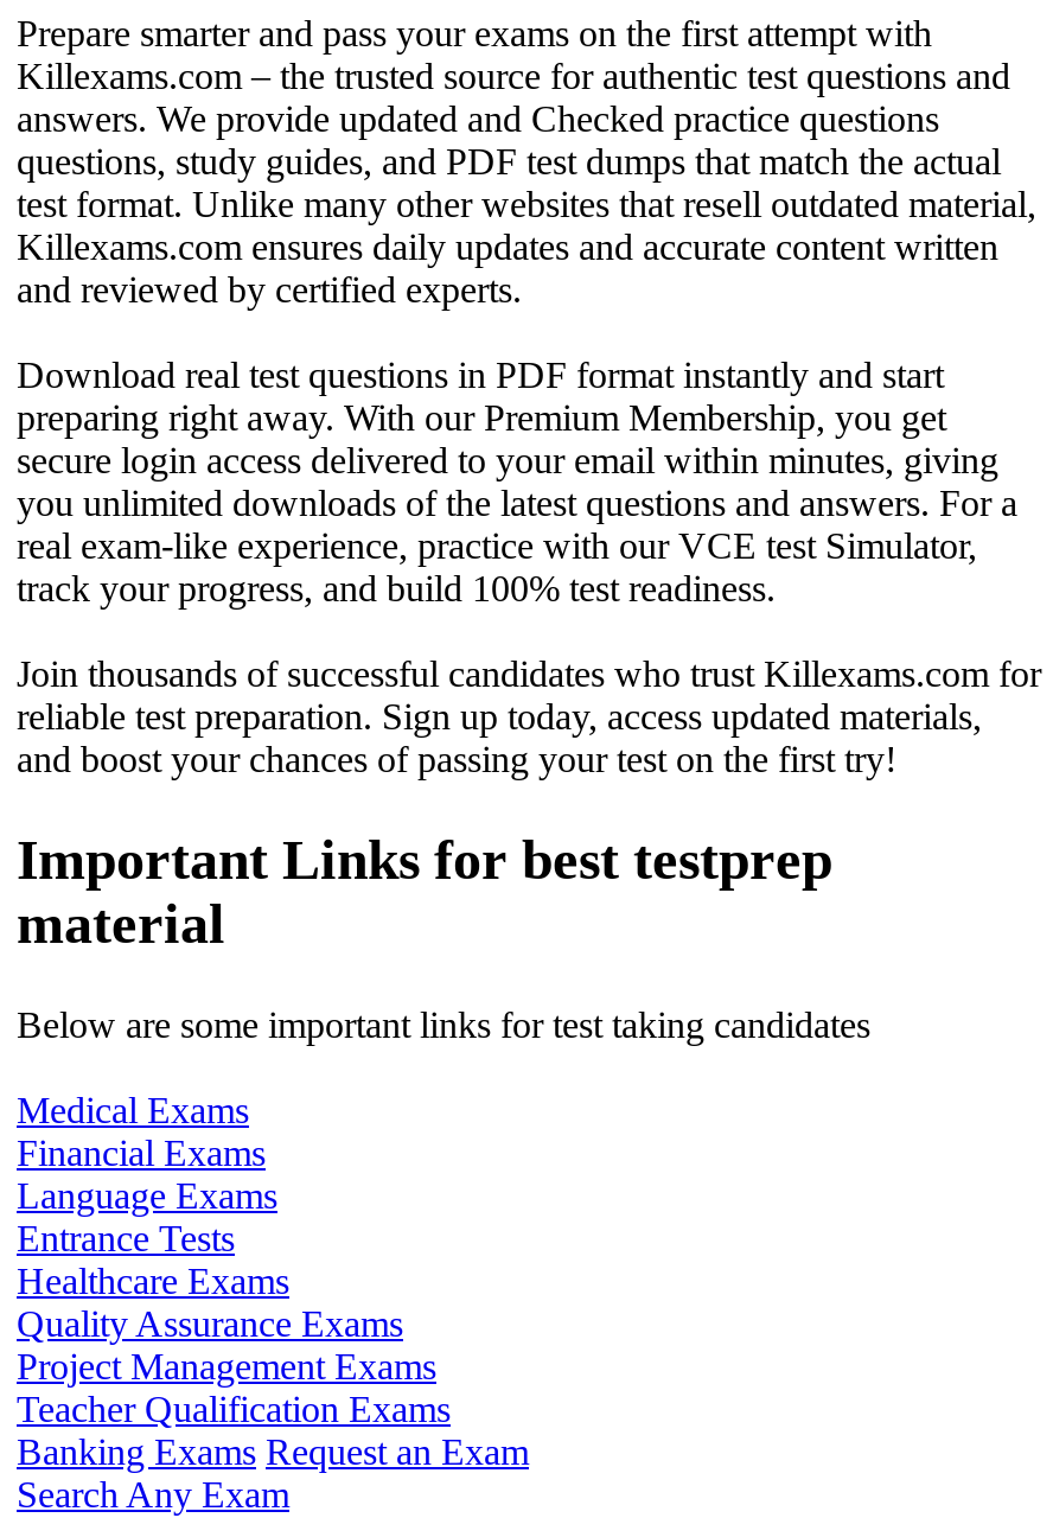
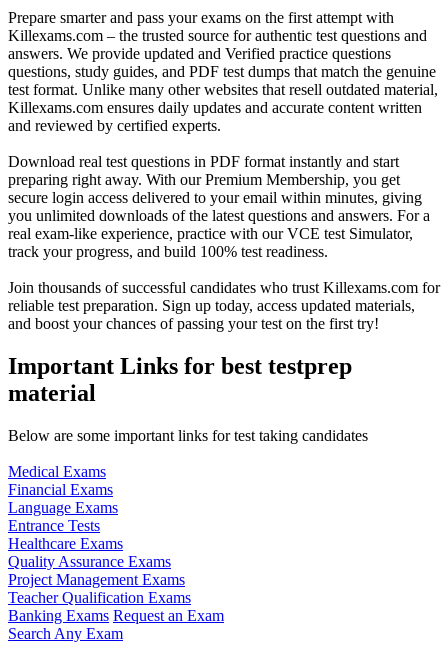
- answers. We provide updated and Checked practice questions
+ answers. We provide updated and Verified practice questions

- questions, study guides, and PDF test dumps that match the actual
+ questions, study guides, and PDF test dumps that match the genuine
